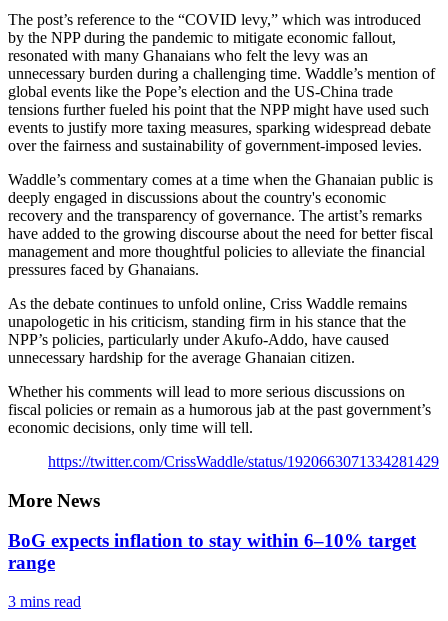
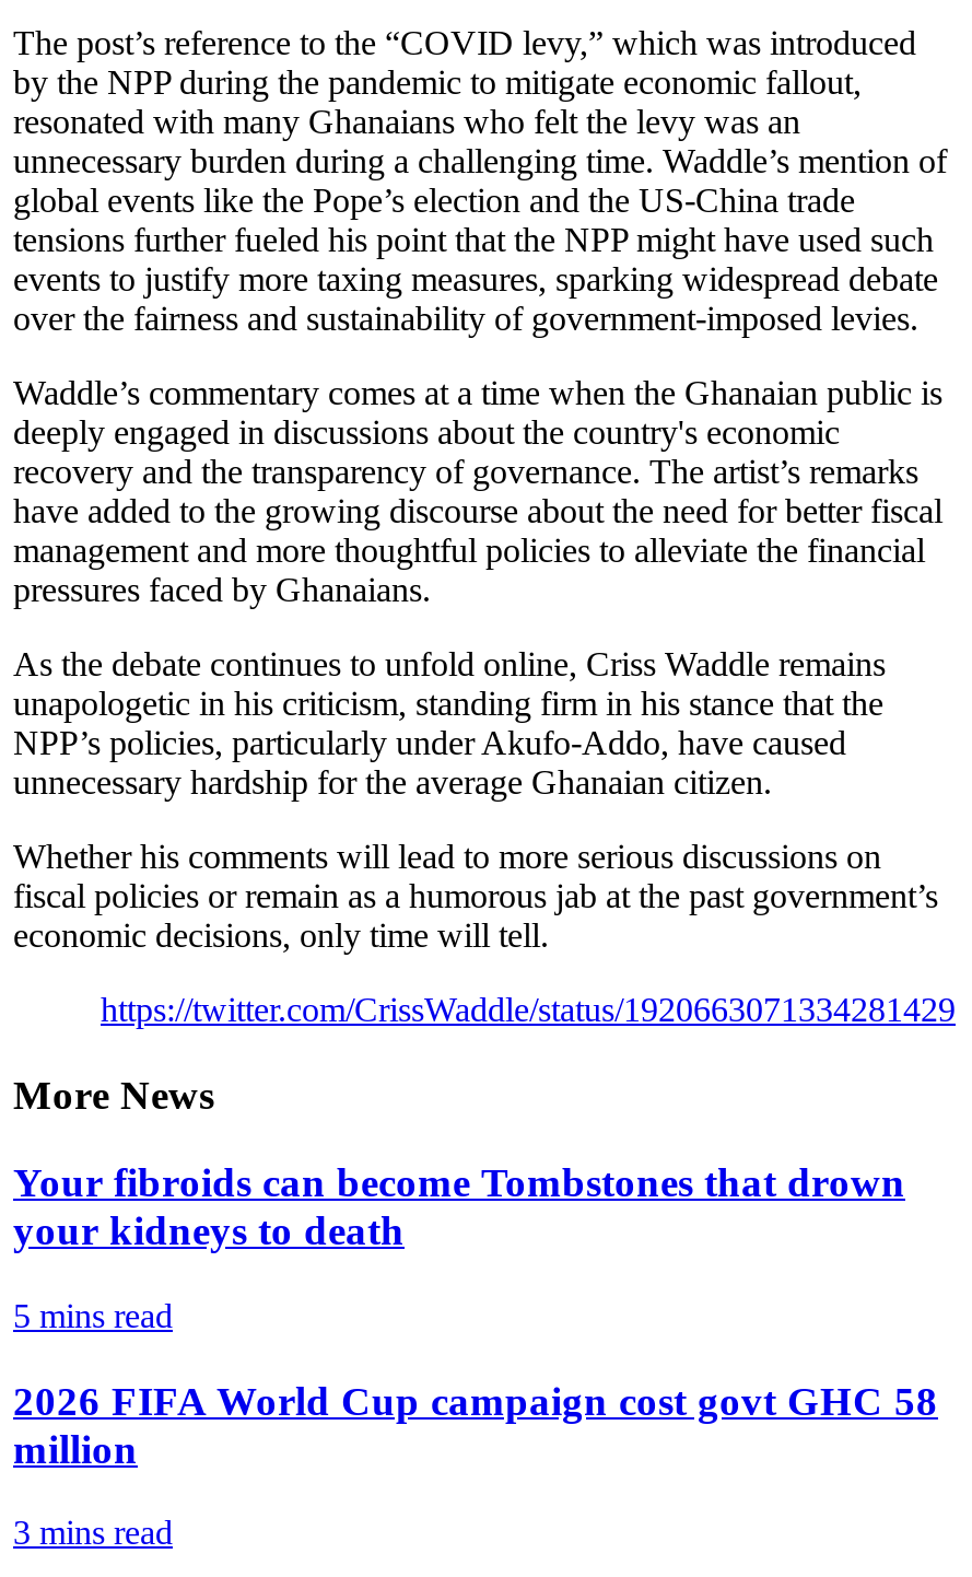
- BoG expects inflation to stay within 6–10% target
- range
+ Your fibroids can become Tombstones that drown
+ your kidneys to death
+ 5 mins read
+ 2026 FIFA World Cup campaign cost govt GHC 58
+ million
